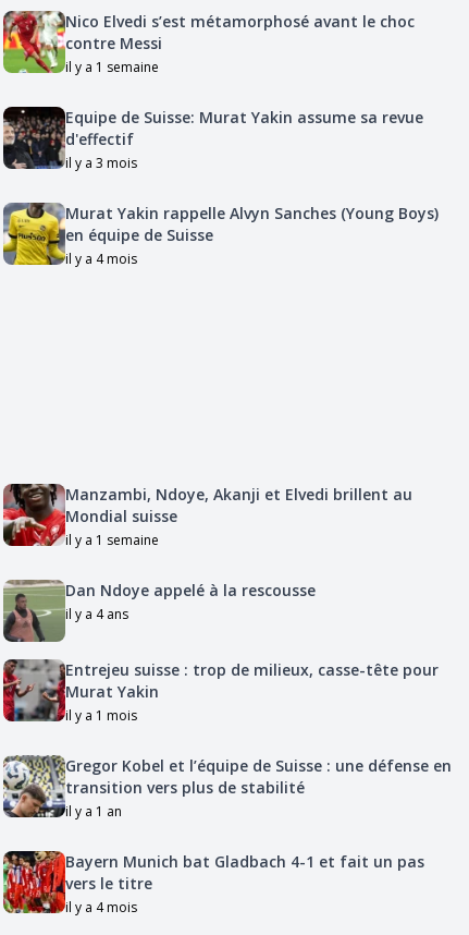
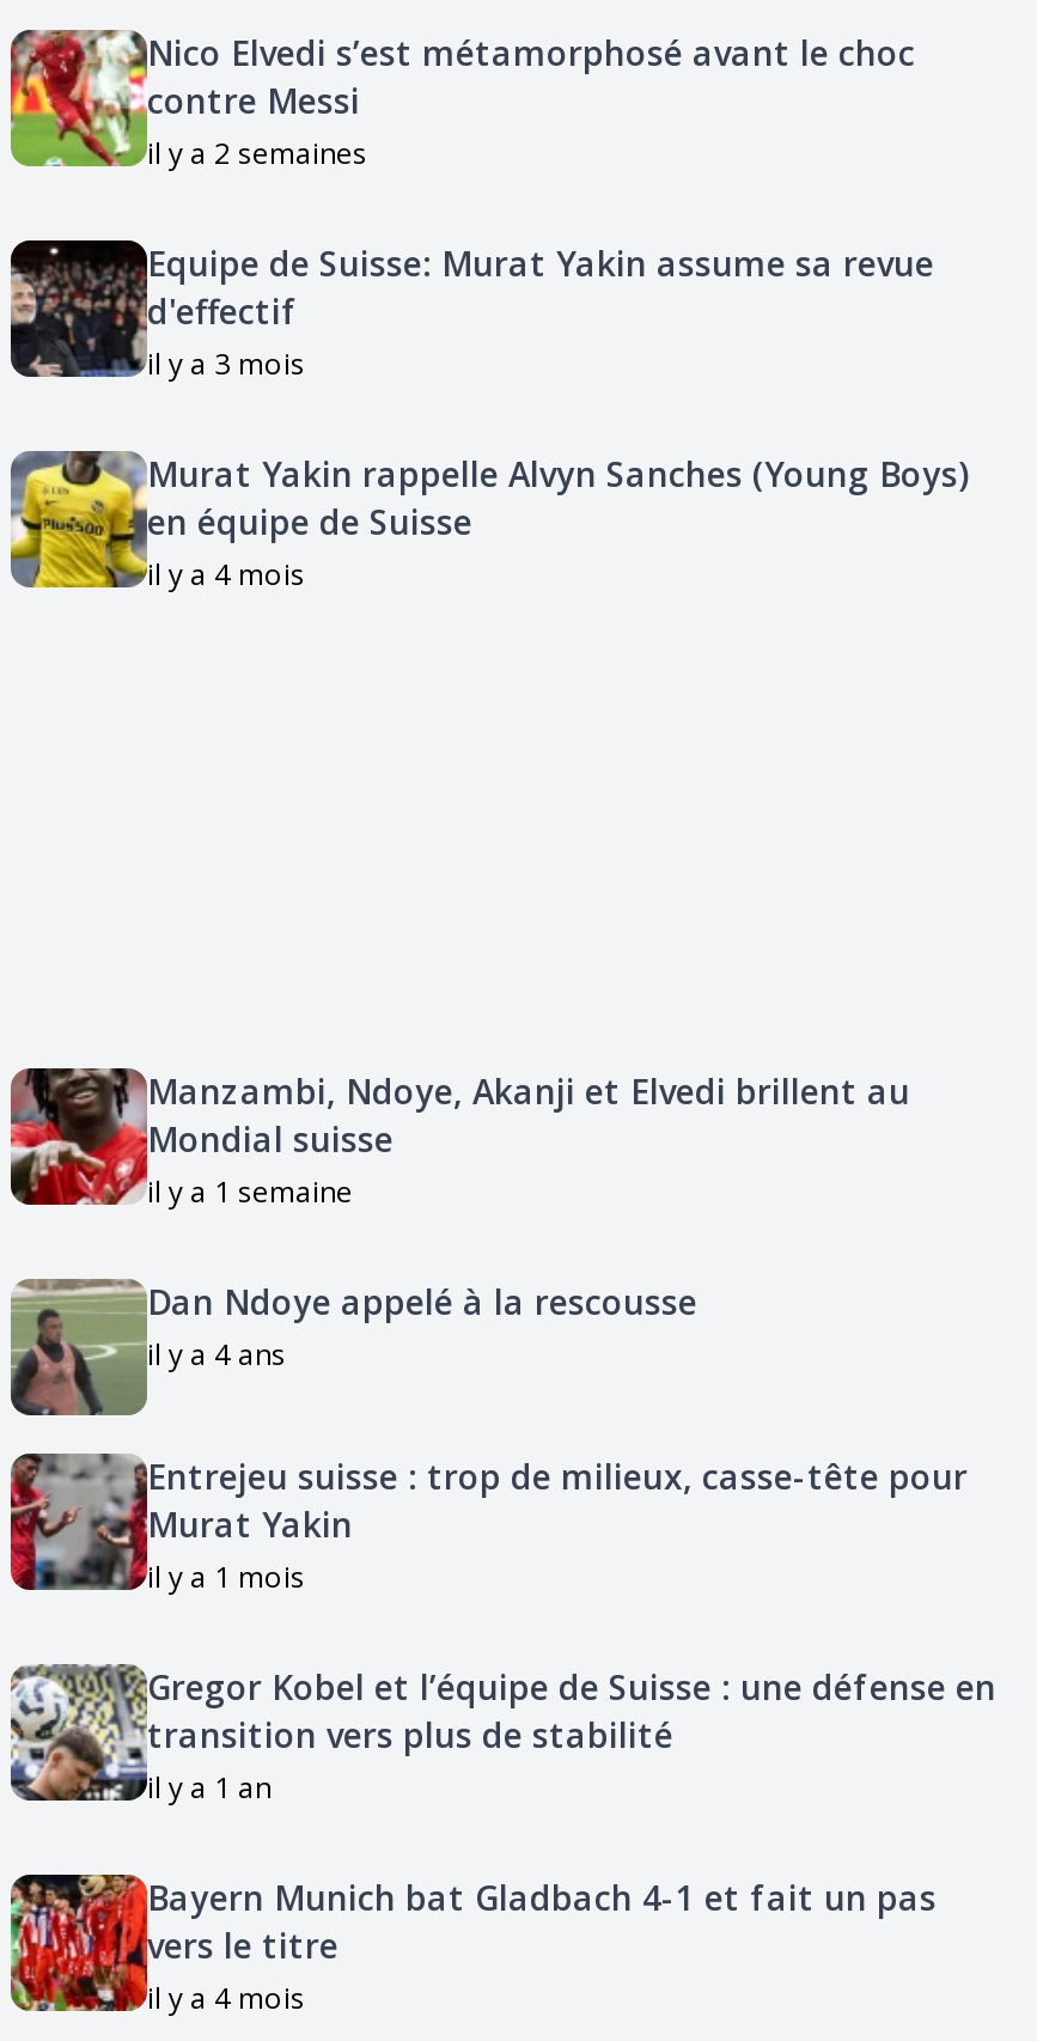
- il y a 1 semaine
+ il y a 2 semaines
